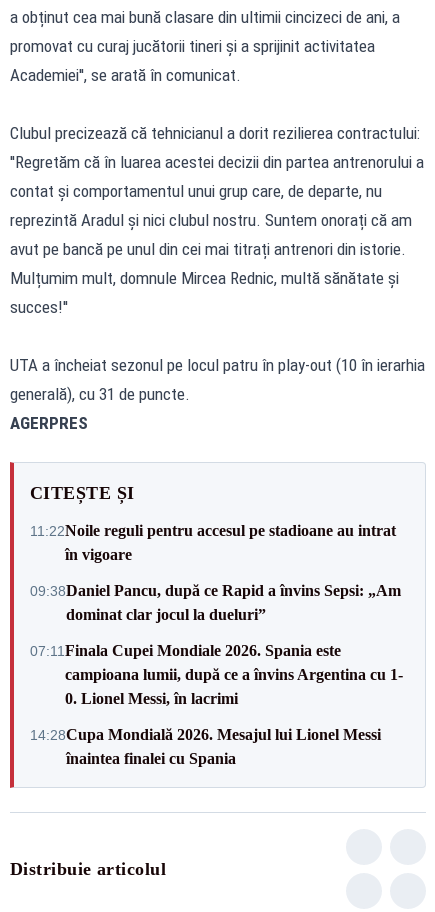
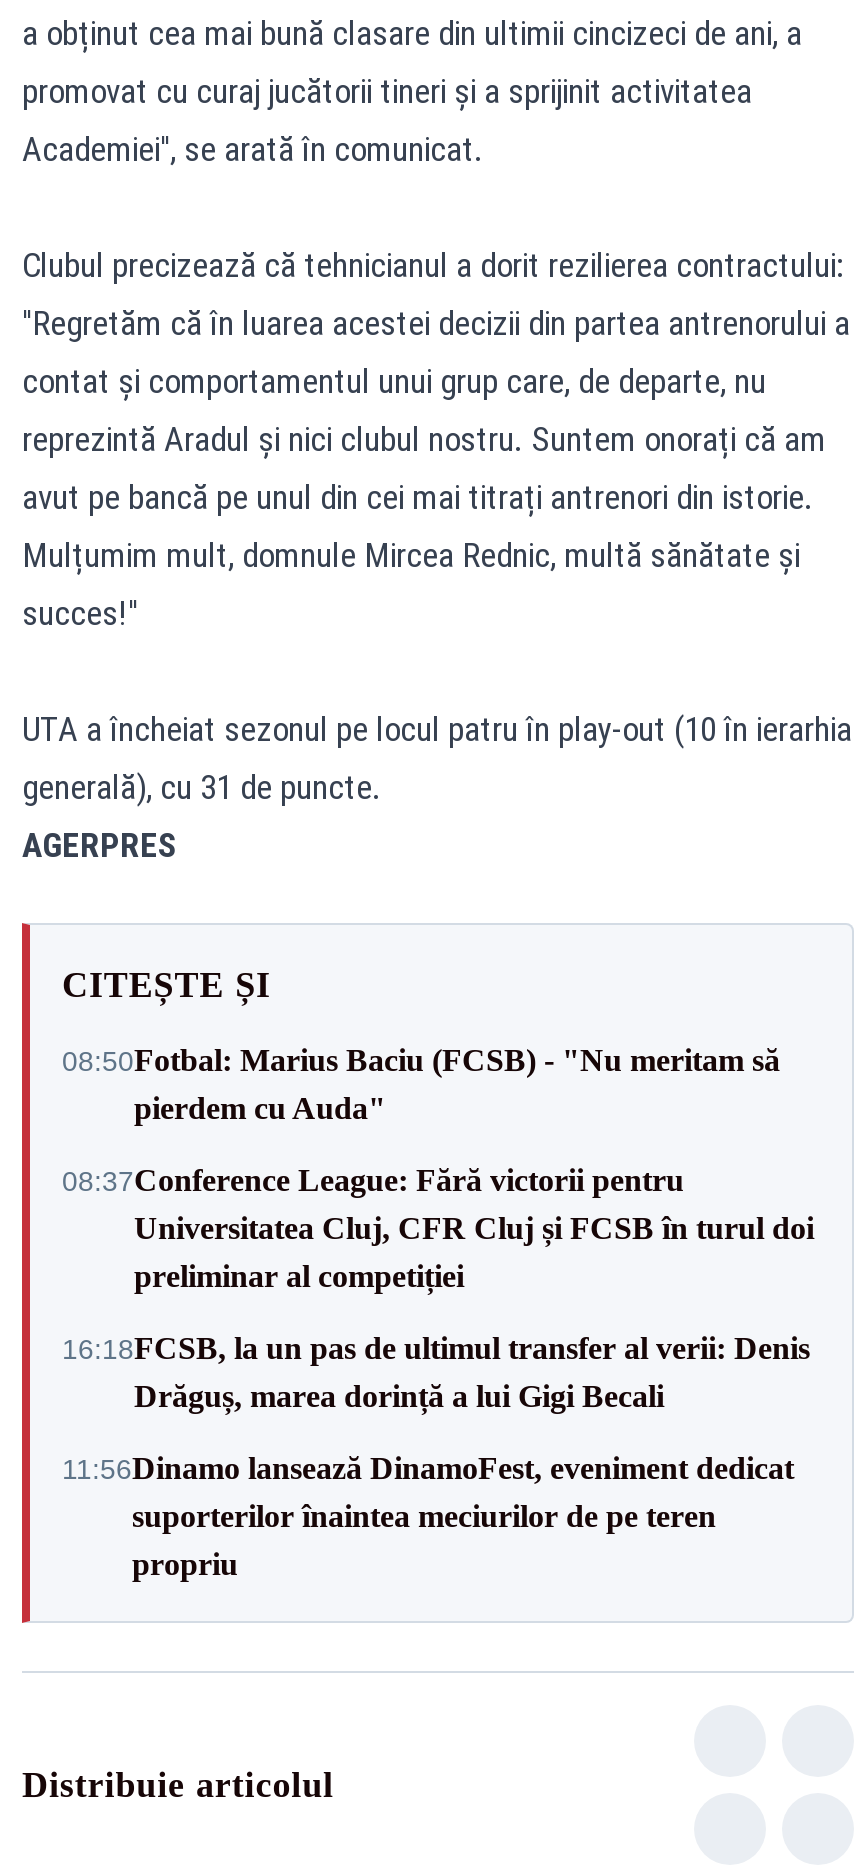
- 11:22Noile reguli pentru accesul pe stadioane au intrat
- în vigoare
+ 08:50Fotbal: Marius Baciu (FCSB) - "Nu meritam să
+ pierdem cu Auda"

- 09:38Daniel Pancu, după ce Rapid a învins Sepsi: „Am
- dominat clar jocul la dueluri”
+ 08:37Conference League: Fără victorii pentru
+ Universitatea Cluj, CFR Cluj și FCSB în turul doi
+ preliminar al competiției

- 07:11 Finala Cupei Mondiale 2026. Spania este
- campioana lumii, după ce a învins Argentina cu 1-
- 0. Lionel Messi, în lacrimi
+ 16:18FCSB, la un pas de ultimul transfer al verii: Denis
+ Drăguș, marea dorință a lui Gigi Becali

- 14:28Cupa Mondială 2026. Mesajul lui Lionel Messi
- înaintea finalei cu Spania
+ 11:56Dinamo lansează DinamoFest, eveniment dedicat
+ suporterilor înaintea meciurilor de pe teren
+ propriu
